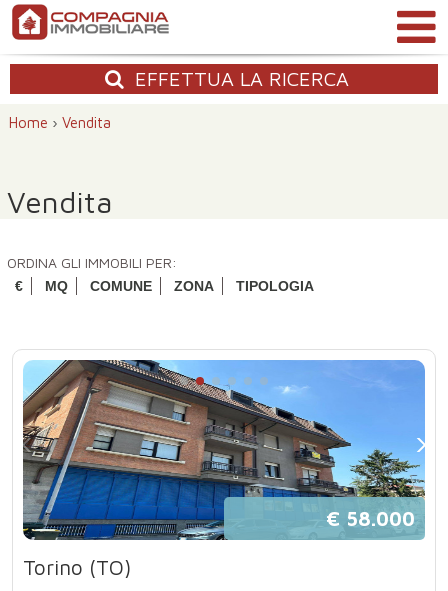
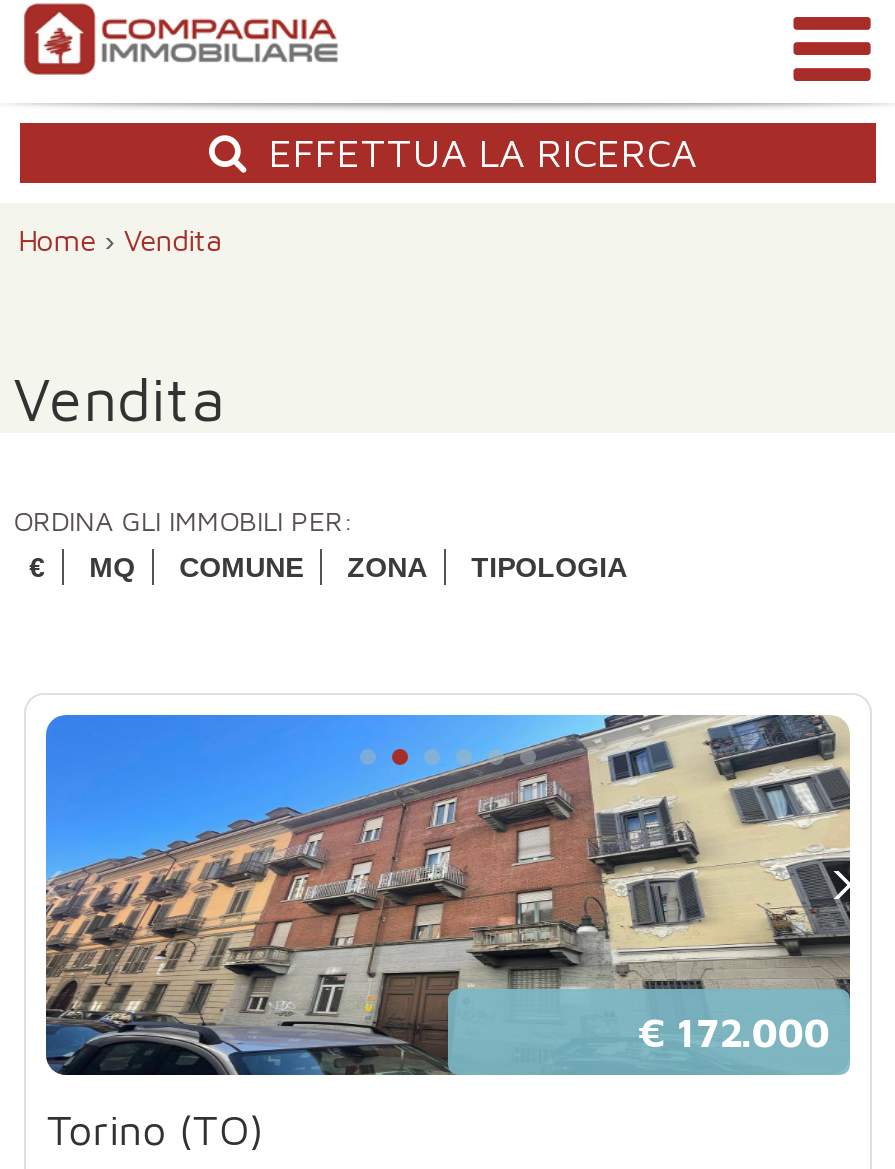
- [image]
- € 58.000
+ [image]
+ € 172.000
